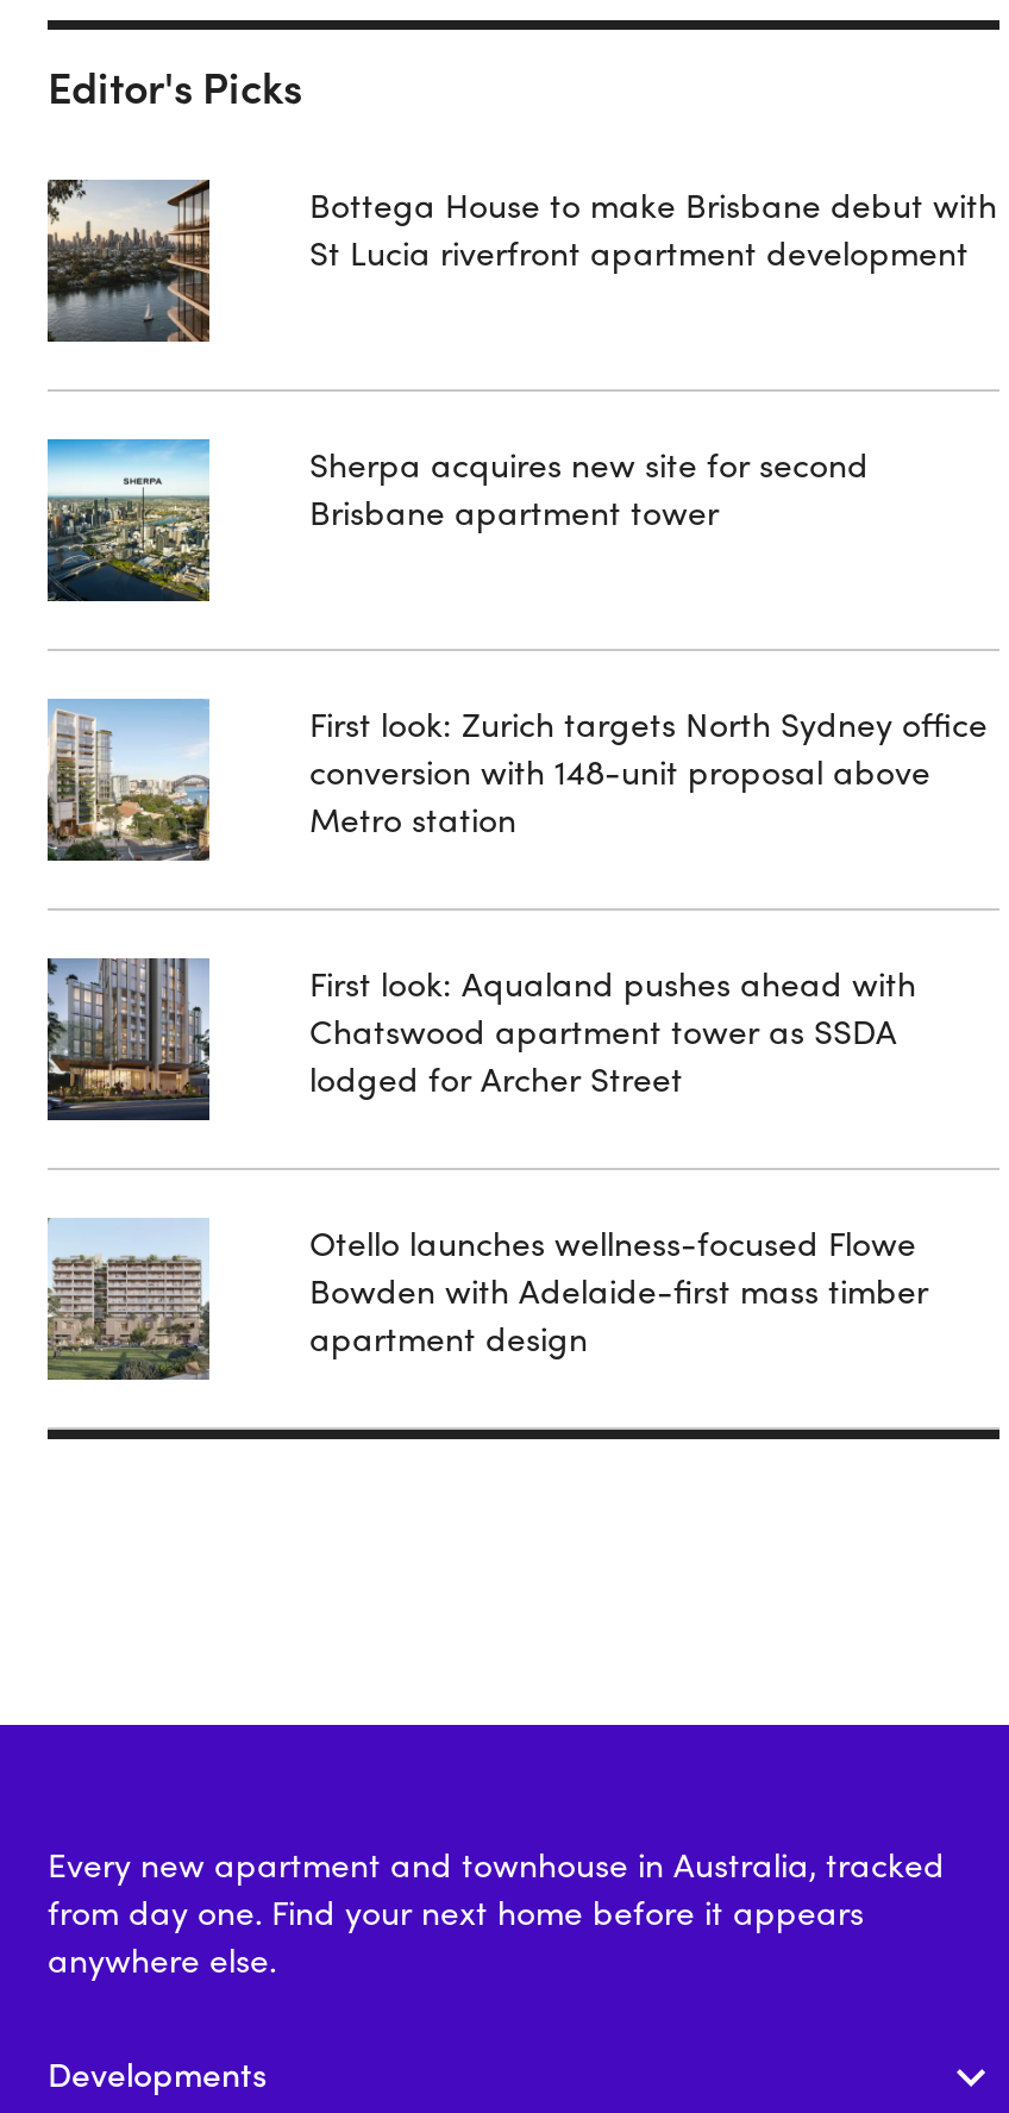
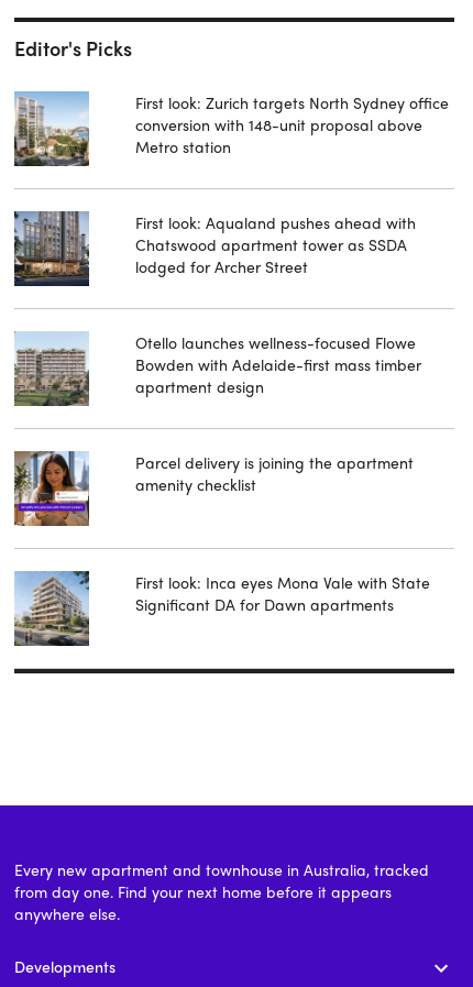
- [image]

- Bottega House to make Brisbane debut with
- St Lucia riverfront apartment development

- [image]

- Sherpa acquires new site for second
- Brisbane apartment tower

moved up: [image] | First look: Zurich targets North Sydney office | conversion with 148-unit proposal above | ... | Bowden with Adelaide-first mass timber | apartment design

+ [image]

+ [image]

+ Parcel delivery is joining the apartment
+ amenity checklist

+ First look: Inca eyes Mona Vale with State
+ Significant DA for Dawn apartments
